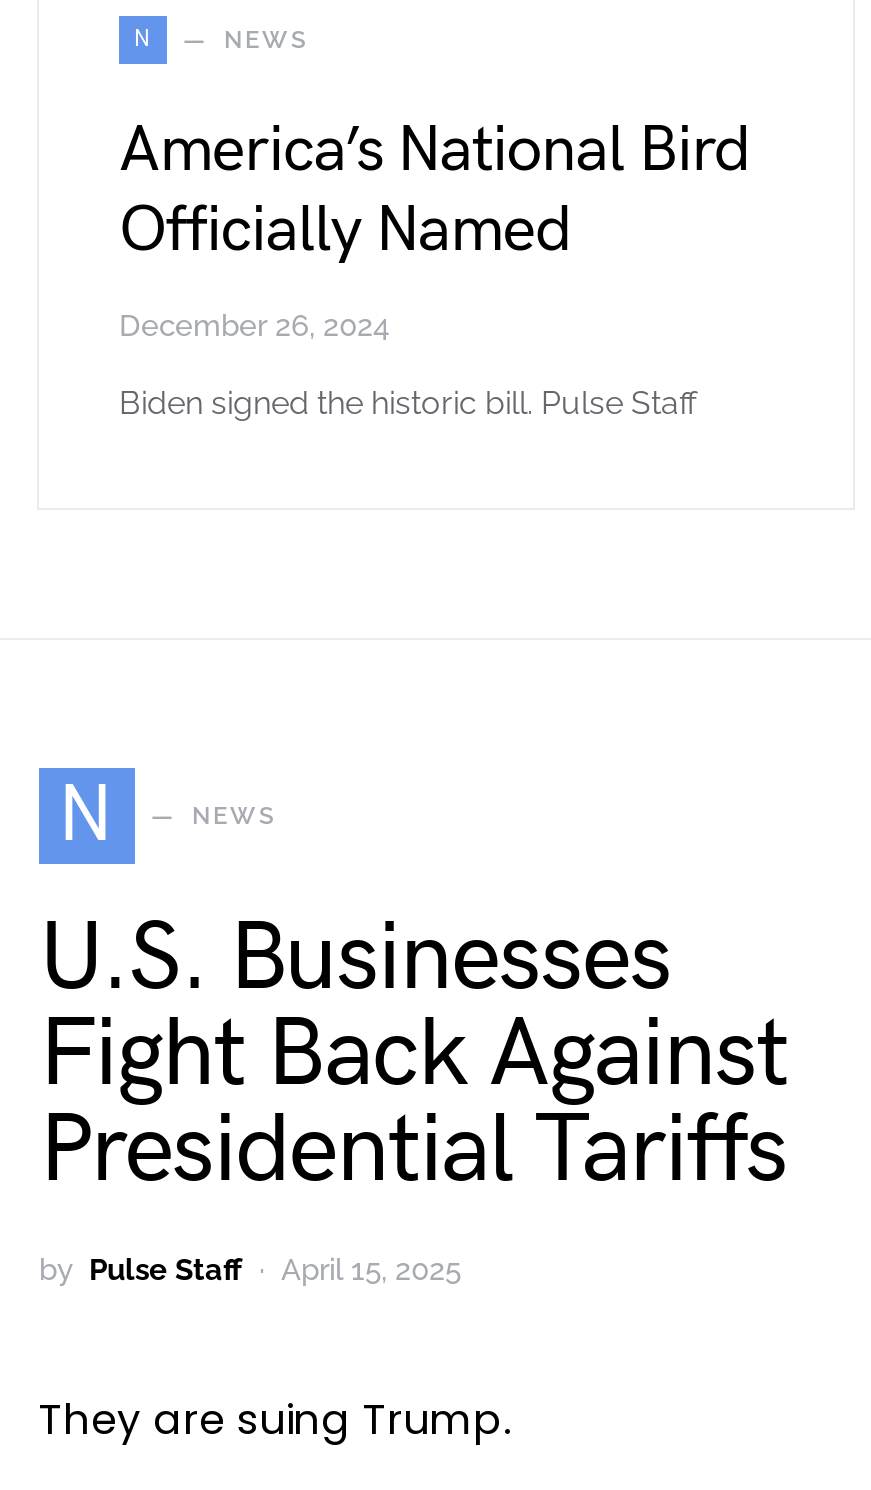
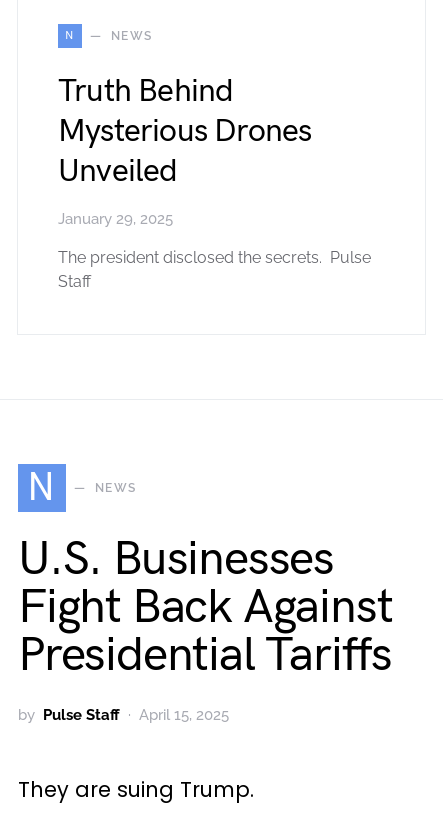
- America’s National Bird
- Officially Named
+ Truth Behind
+ Mysterious Drones
+ Unveiled

- December 26, 2024
+ January 29, 2025

- Biden signed the historic bill. Pulse Staff
+ The president disclosed the secrets. Pulse
+ Staff
